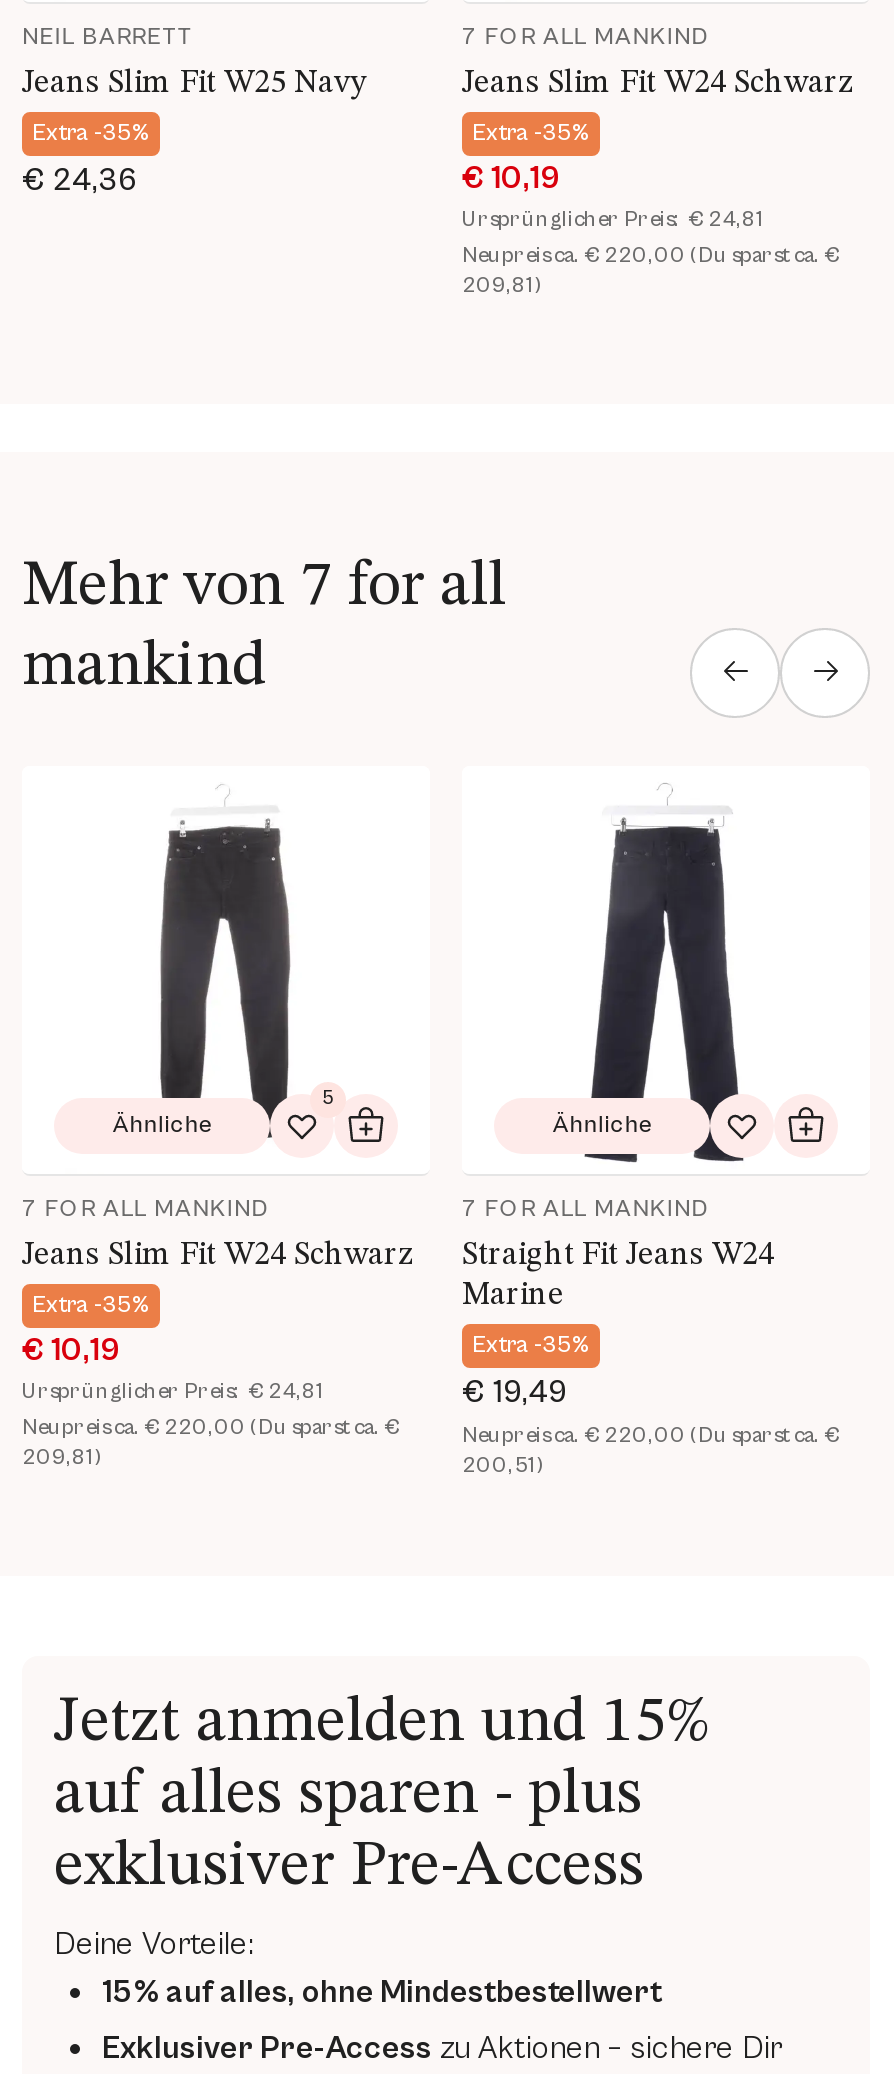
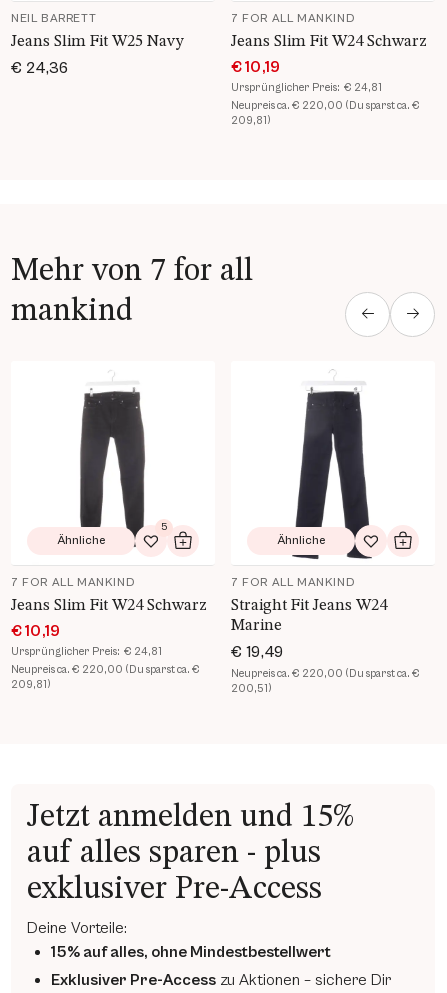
- Extra -35%

- Extra -35%

- Extra -35%

- Extra -35%
